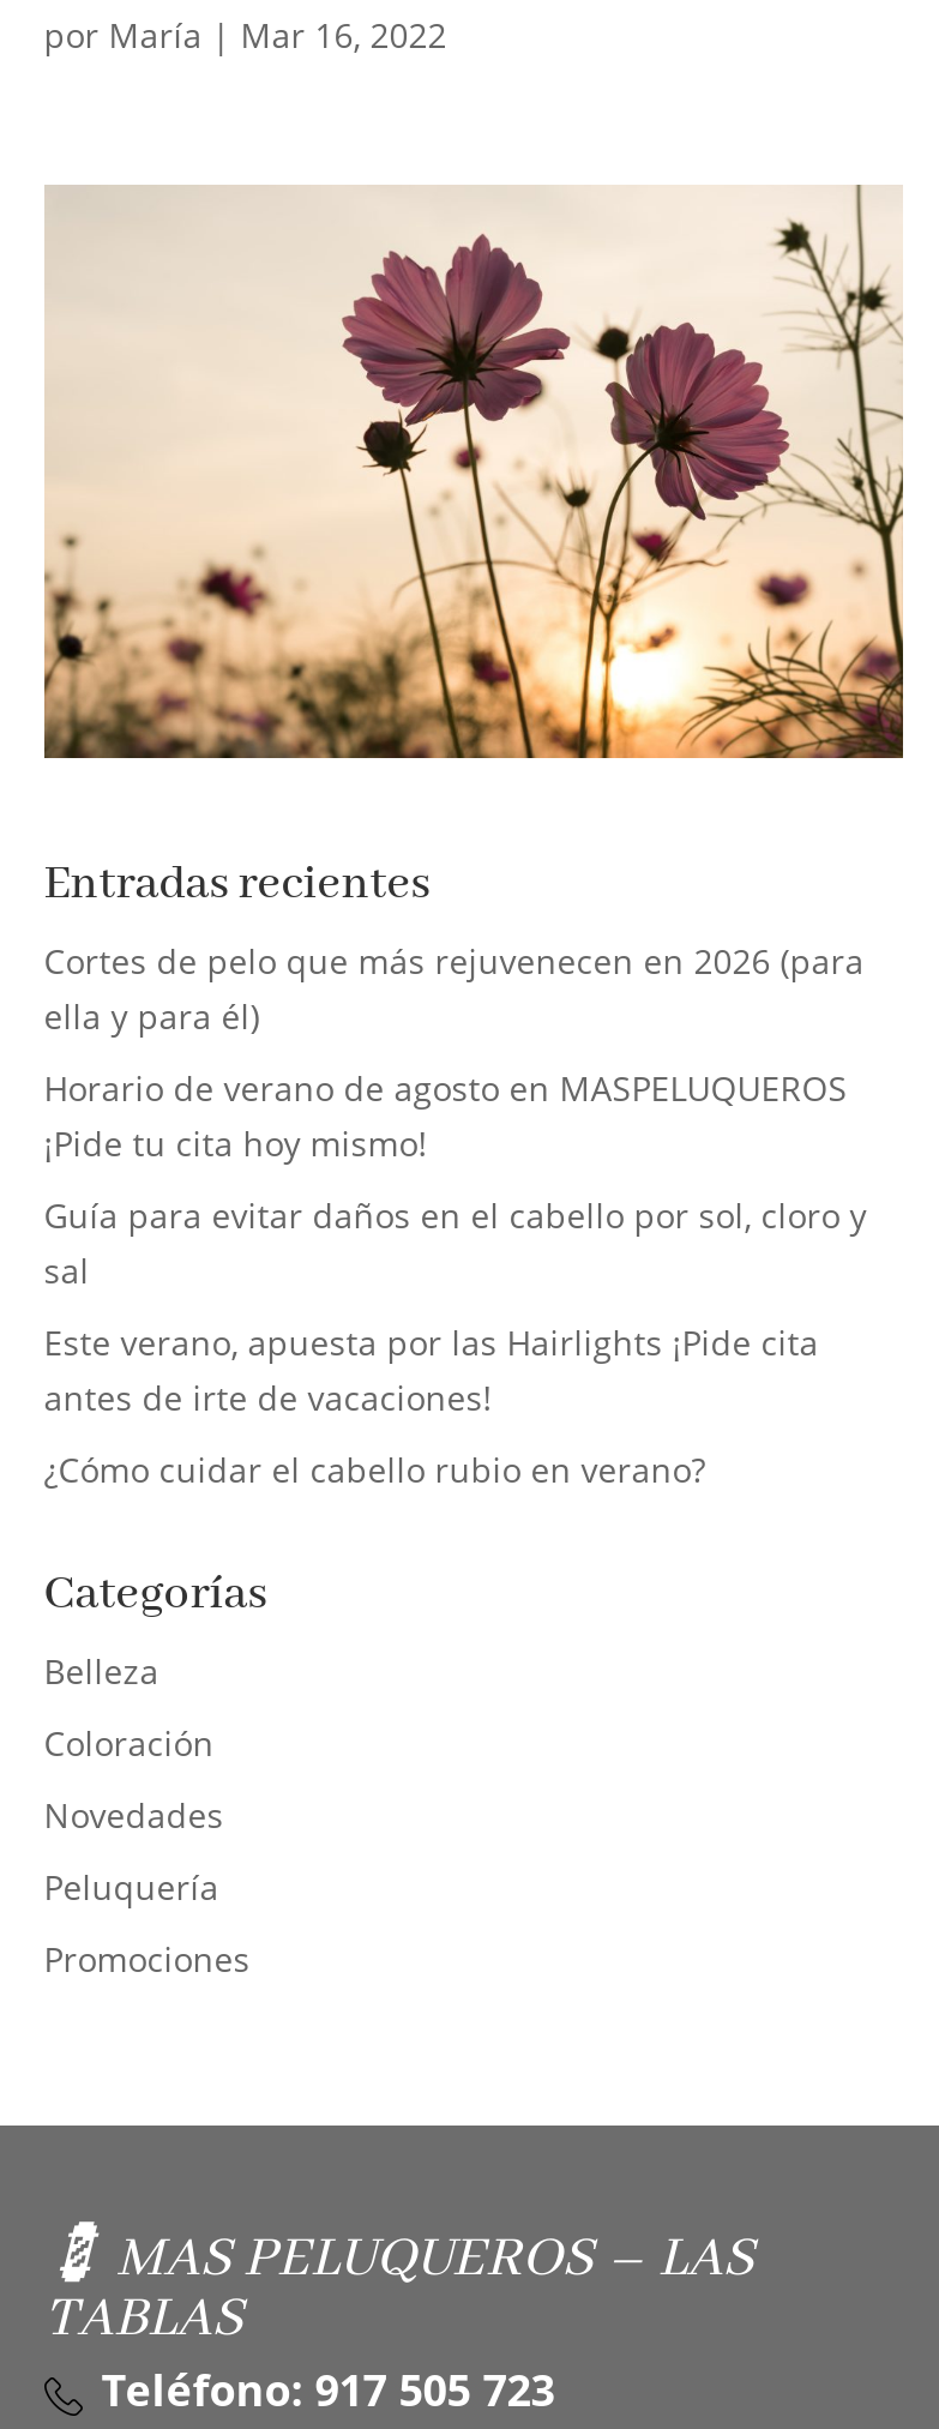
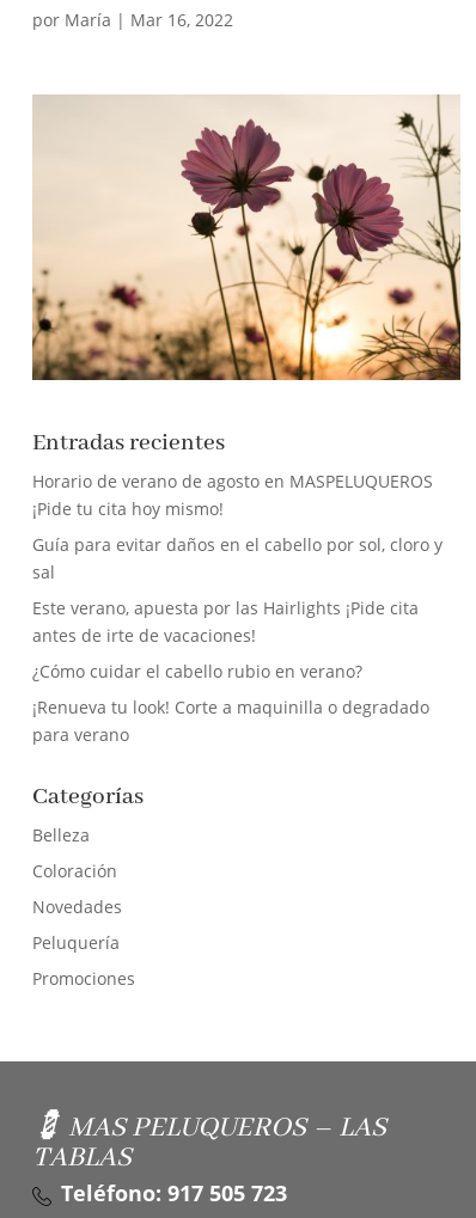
- Cortes de pelo que más rejuvenecen en 2026 (para
- ella y para él)

moved up: Horario de verano de agosto en MASPELUQUEROS | ¡Pide tu cita hoy mismo! | Guía para evitar daños en el cabello por sol, cloro y | sal | Este verano, apuesta por las Hairlights ¡Pide cita | antes de irte de vacaciones! | ¿Cómo cuidar el cabello rubio en verano?

+ ¡Renueva tu look! Corte a maquinilla o degradado
+ para verano
